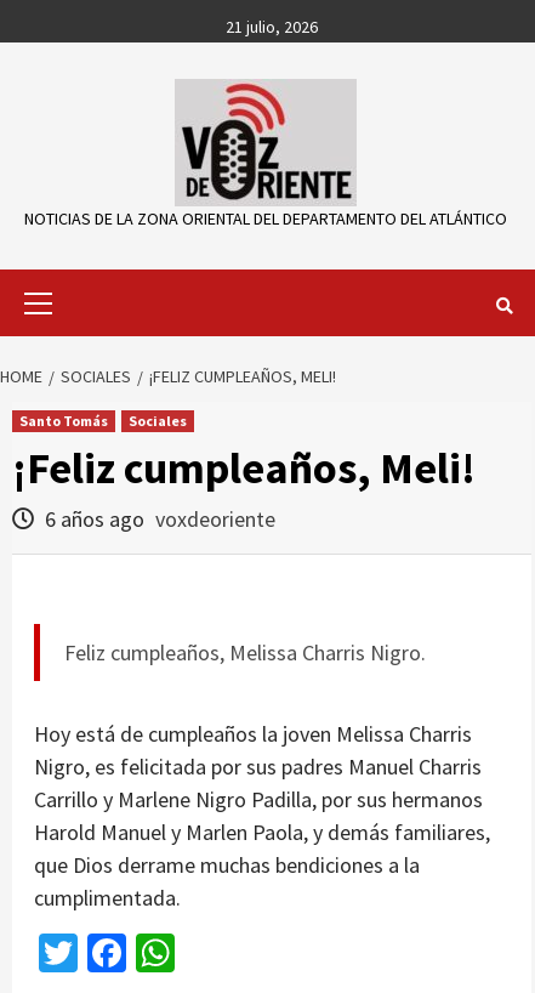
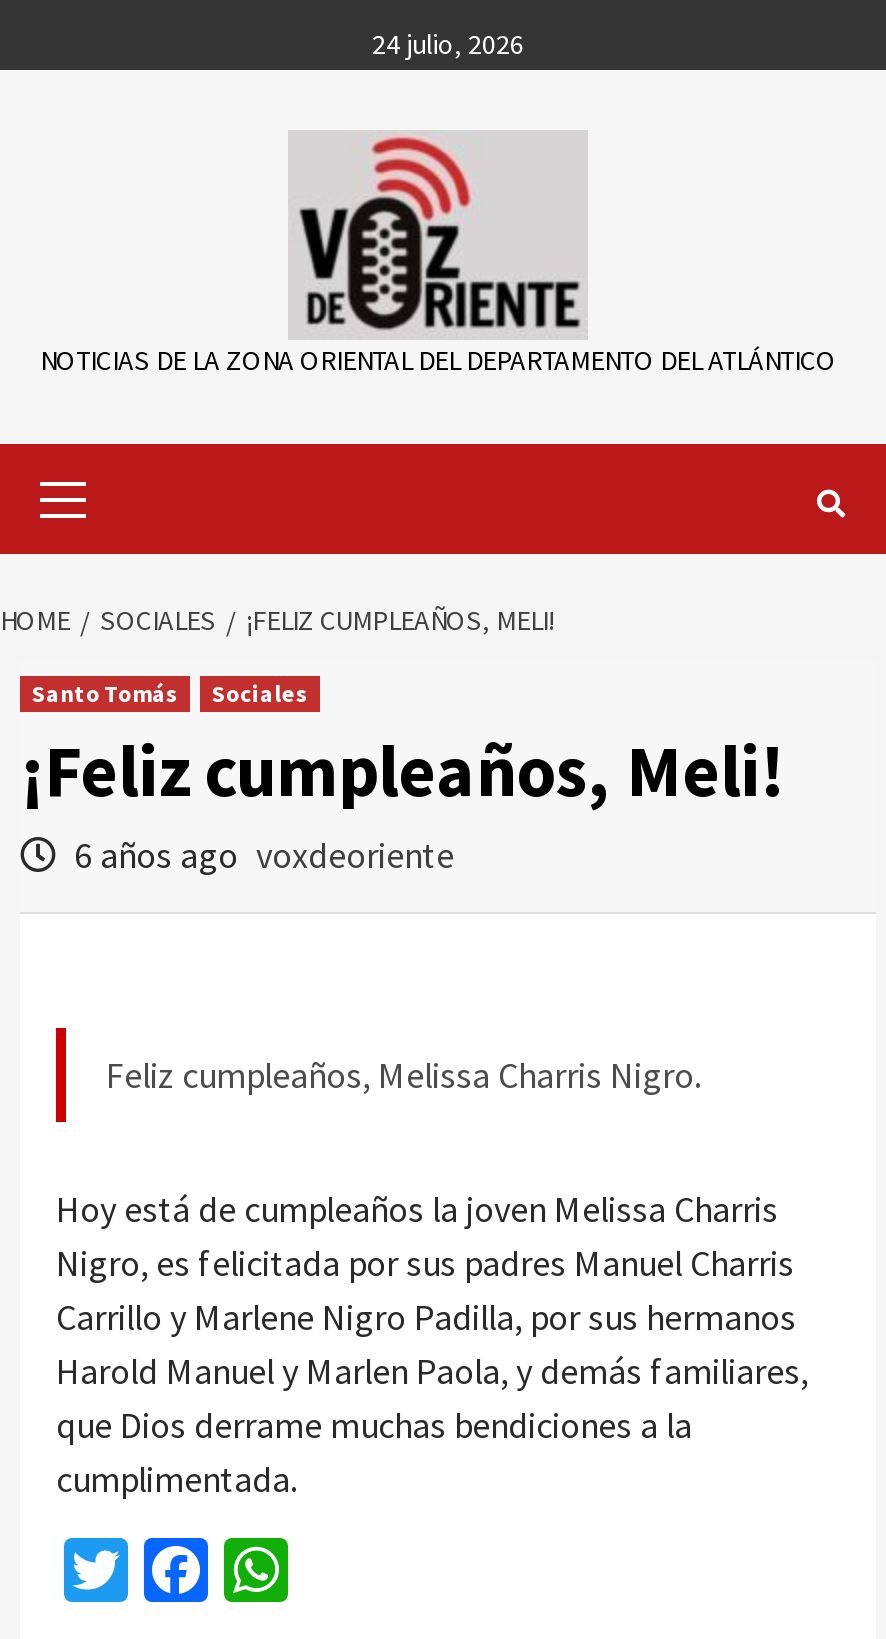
- 21 julio, 2026
+ 24 julio, 2026
